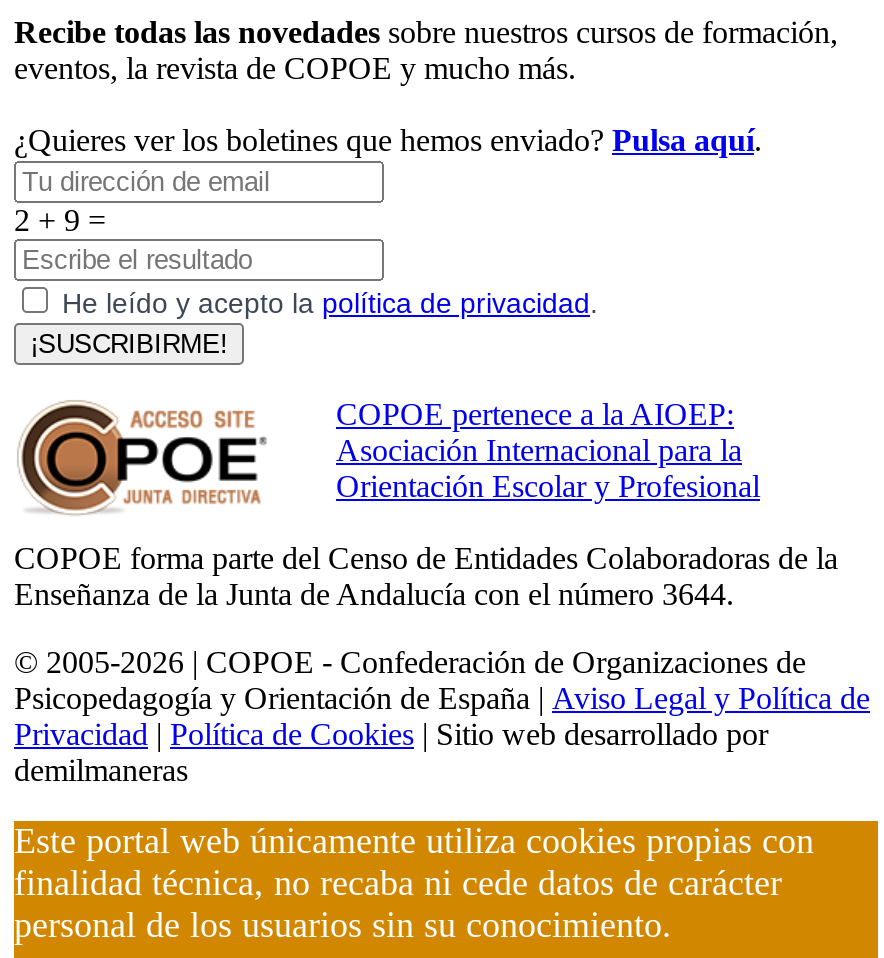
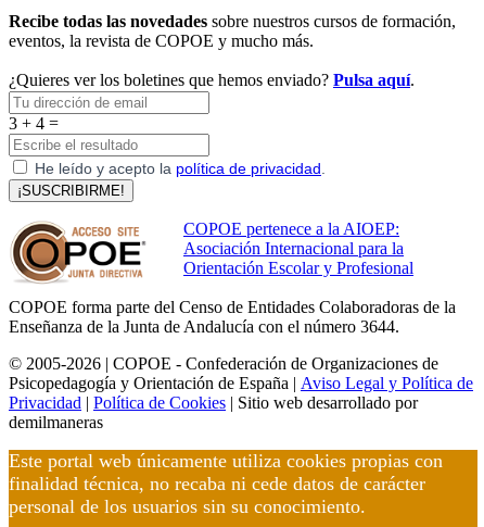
- 2 + 9 =
+ 3 + 4 =
